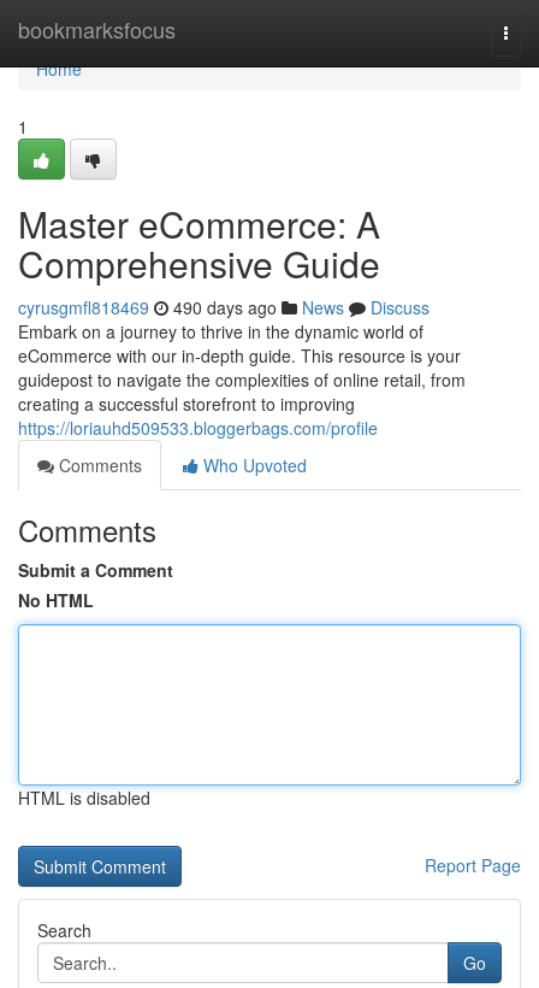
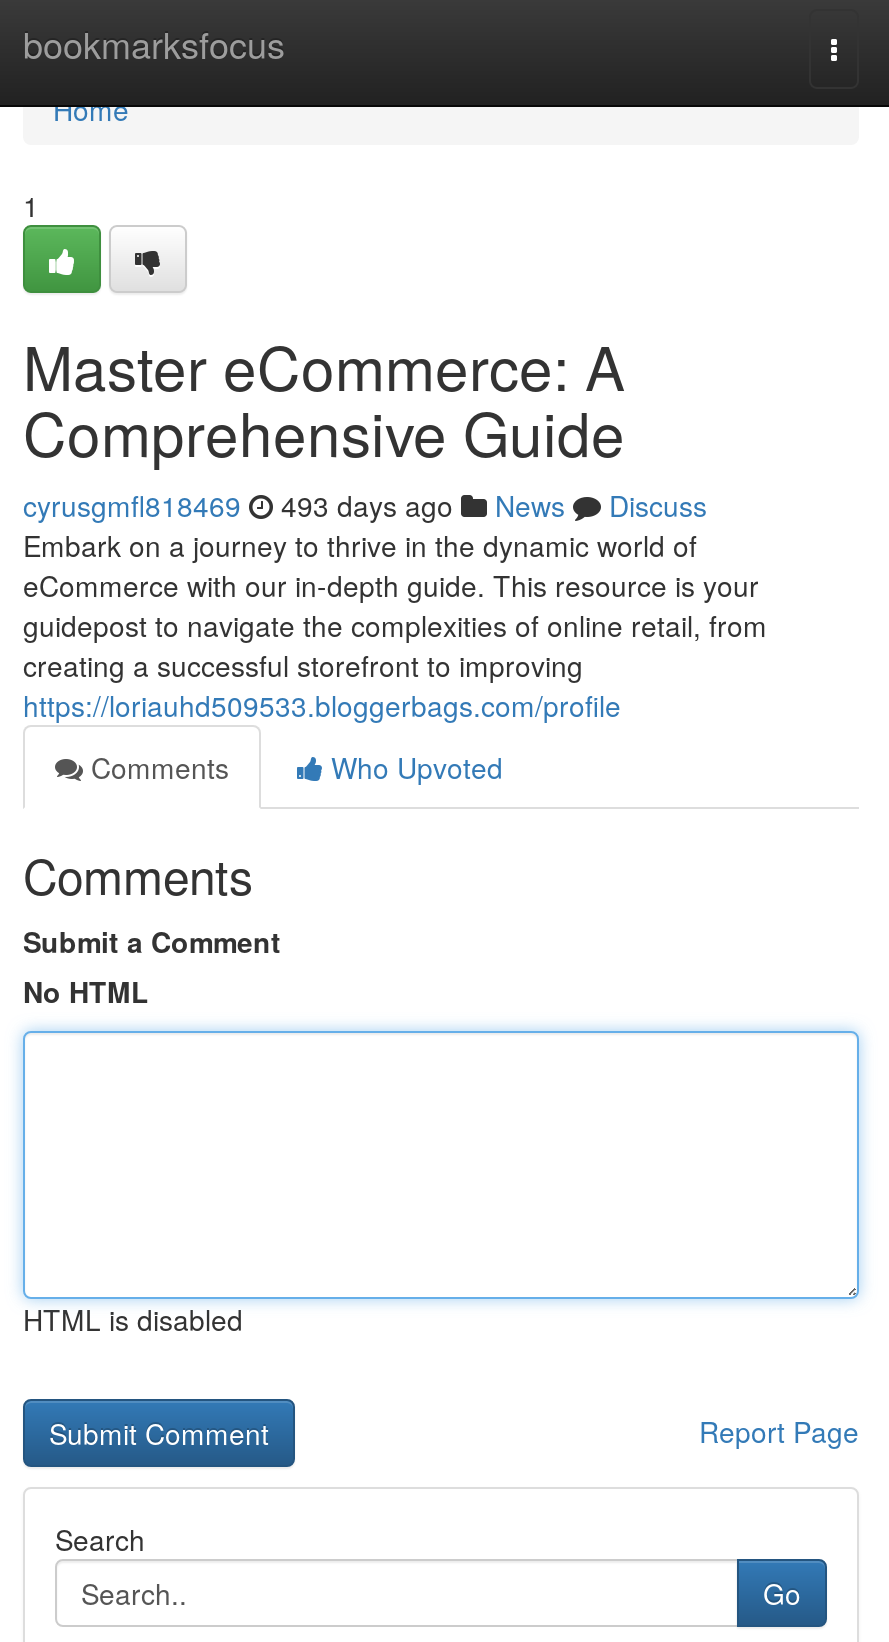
- cyrusgmfl818469 490 days ago News Discuss
+ cyrusgmfl818469 493 days ago News Discuss
